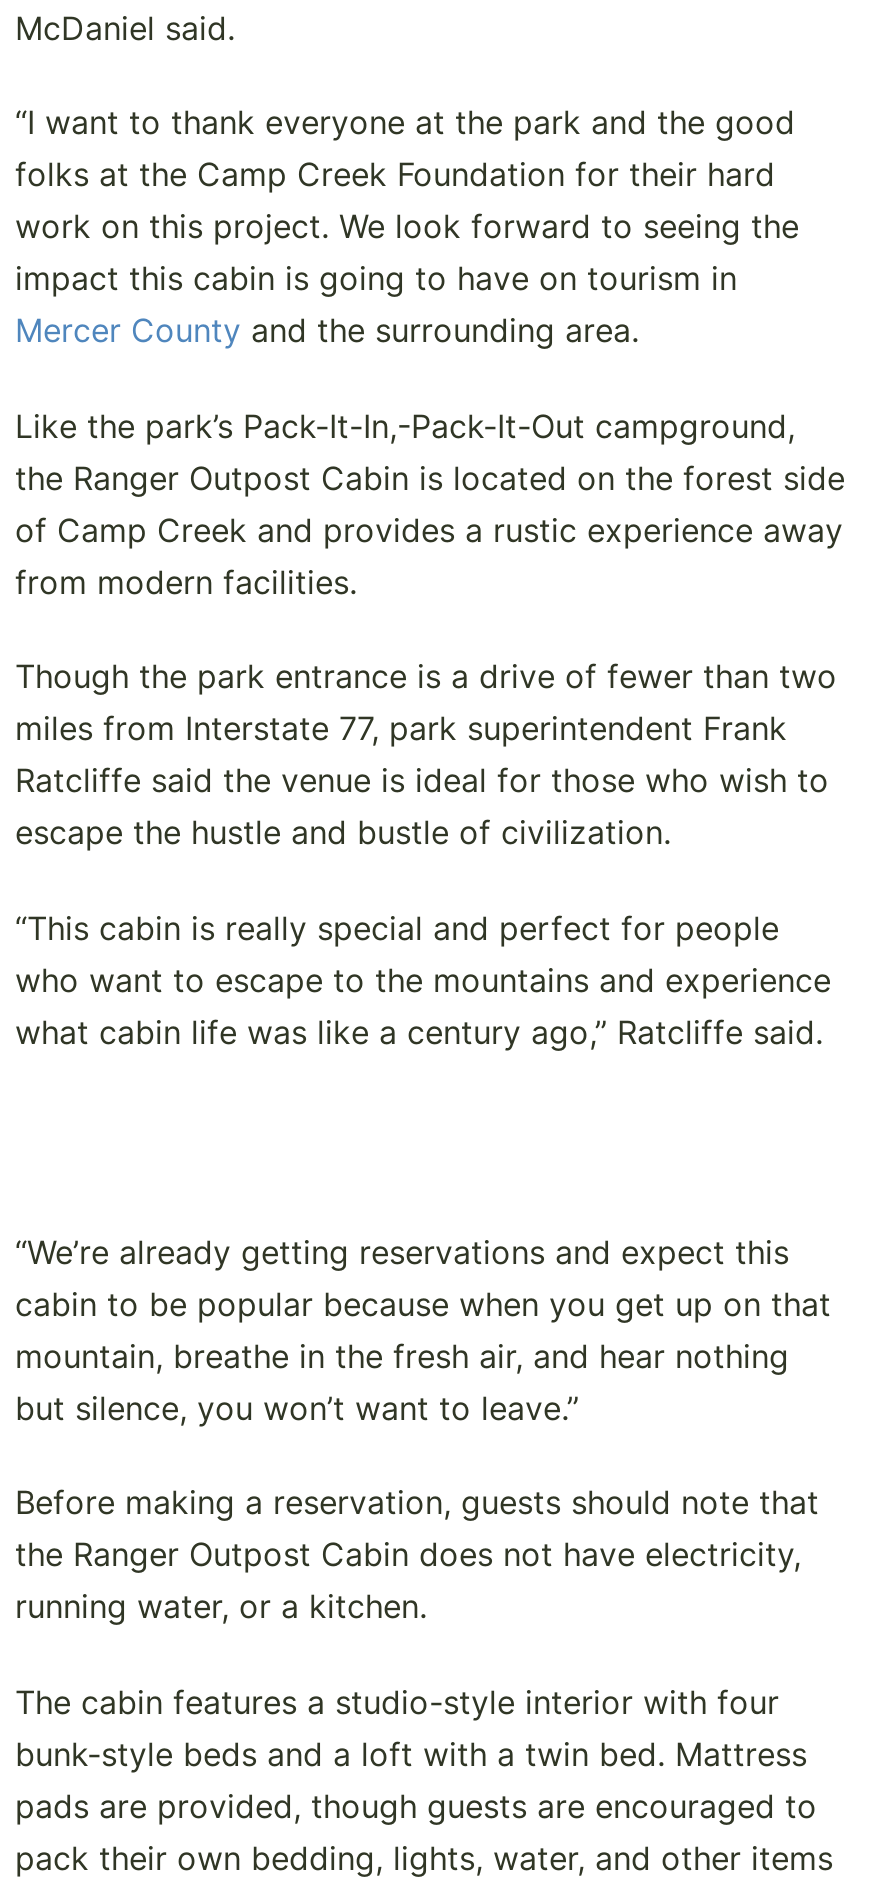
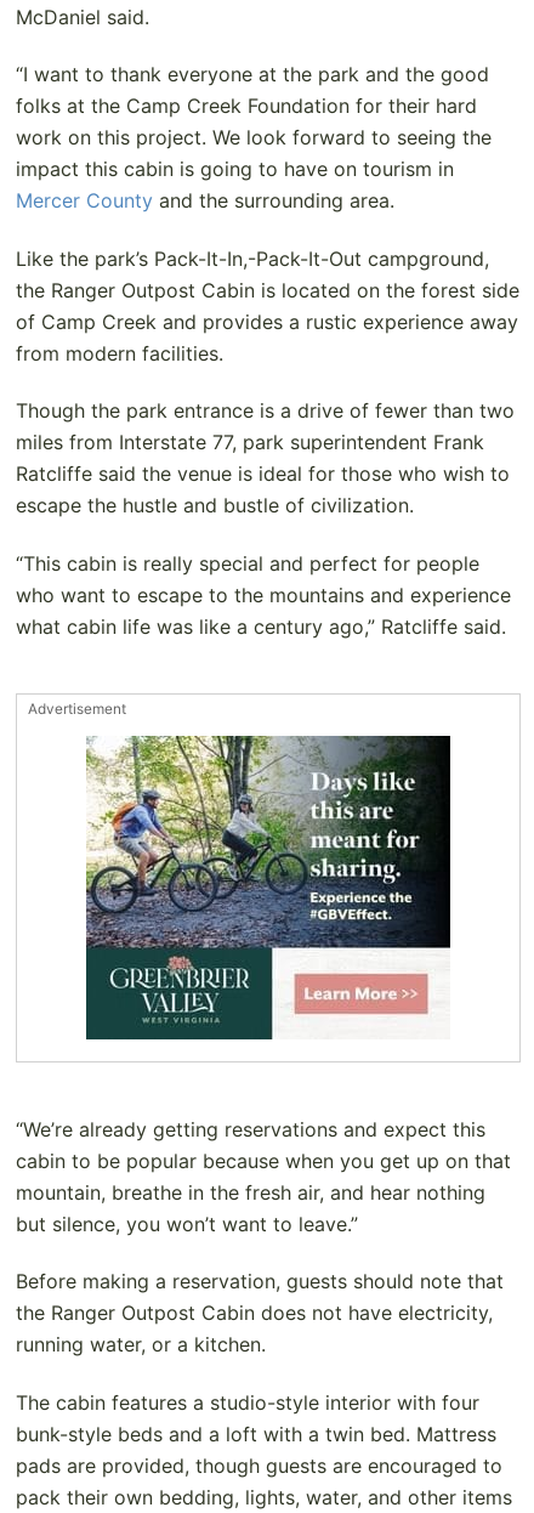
+ Advertisement

+ [image]
